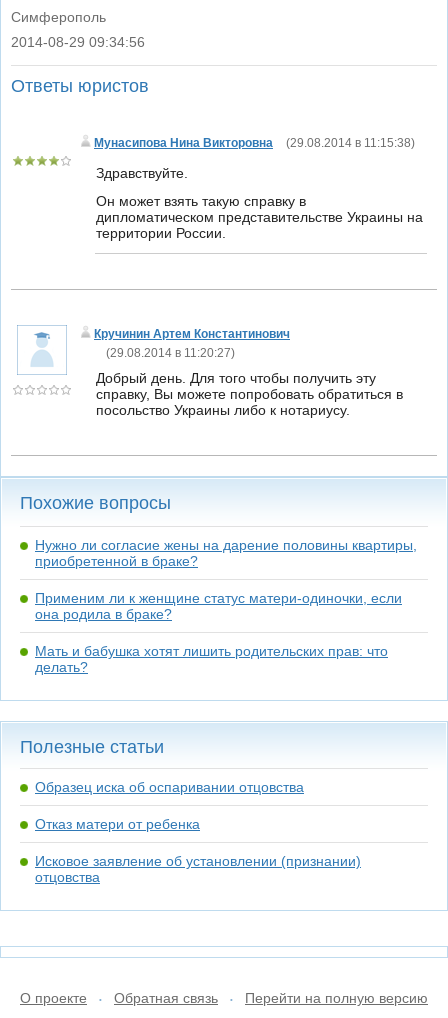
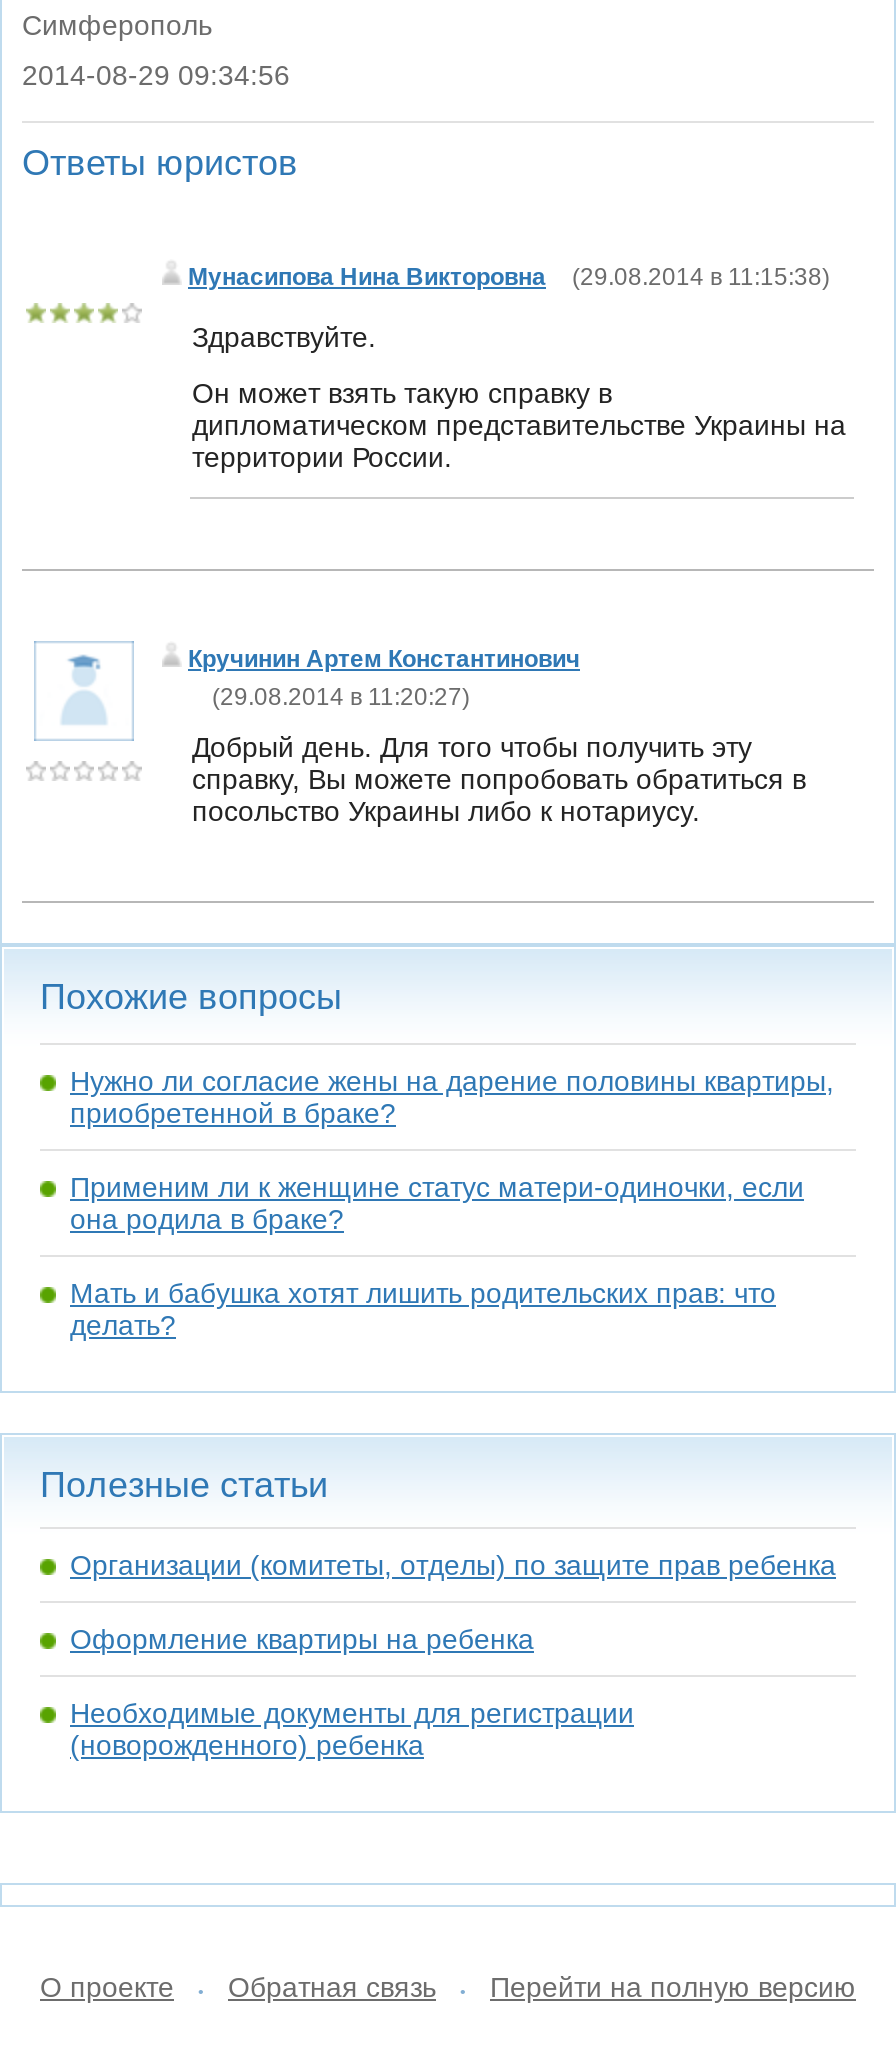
- Образец иска об оспаривании отцовства
+ Организации (комитеты, отделы) по защите прав ребенка

- Отказ матери от ребенка
+ Оформление квартиры на ребенка

- Исковое заявление об установлении (признании)
- отцовства
+ Необходимые документы для регистрации
+ (новорожденного) ребенка
